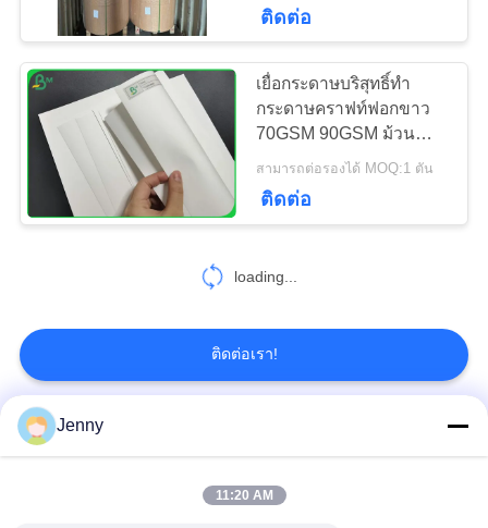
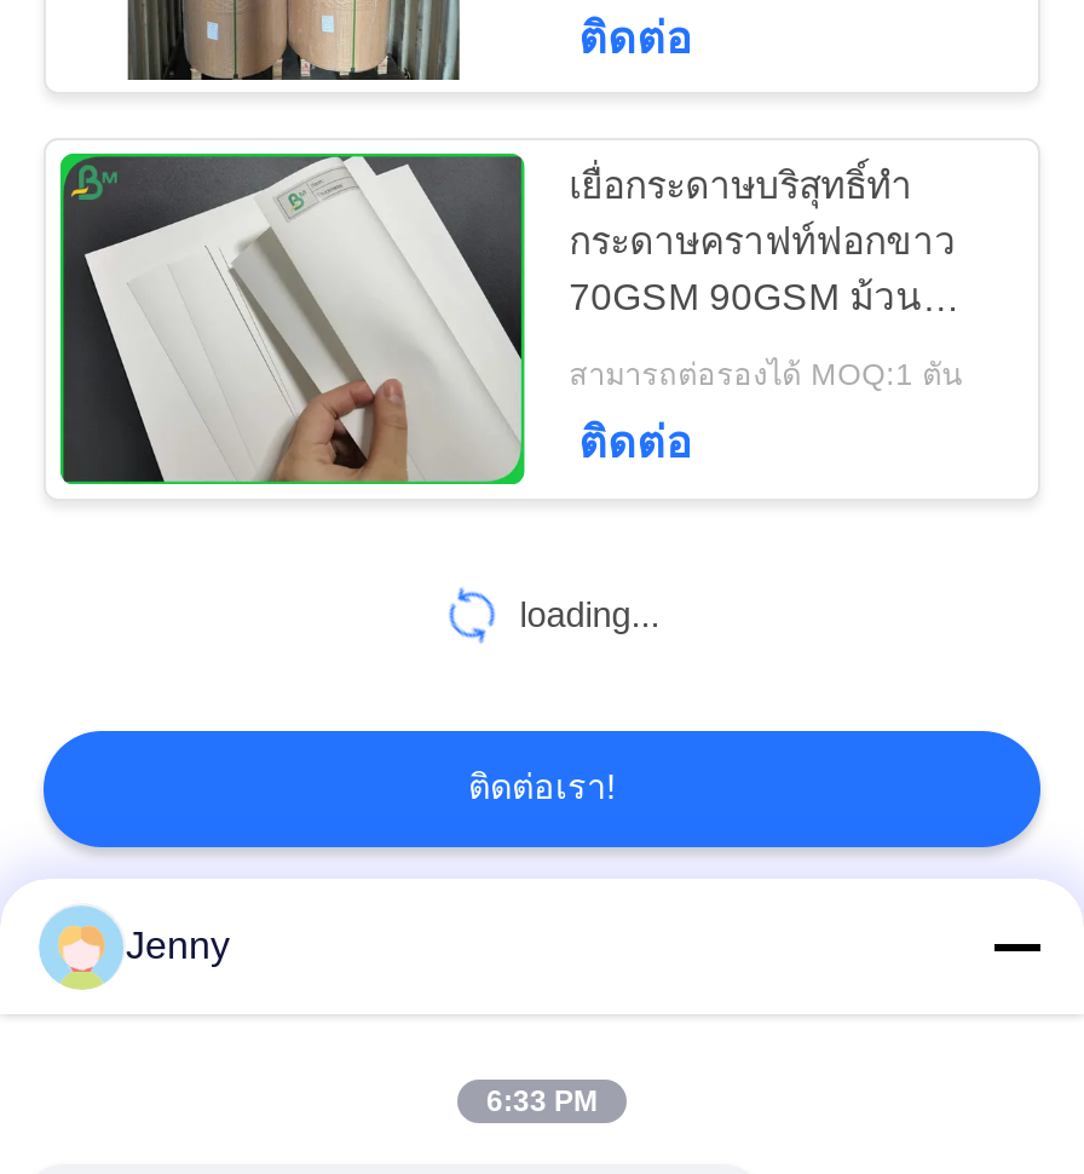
- 11:20 AM
+ 6:33 PM
